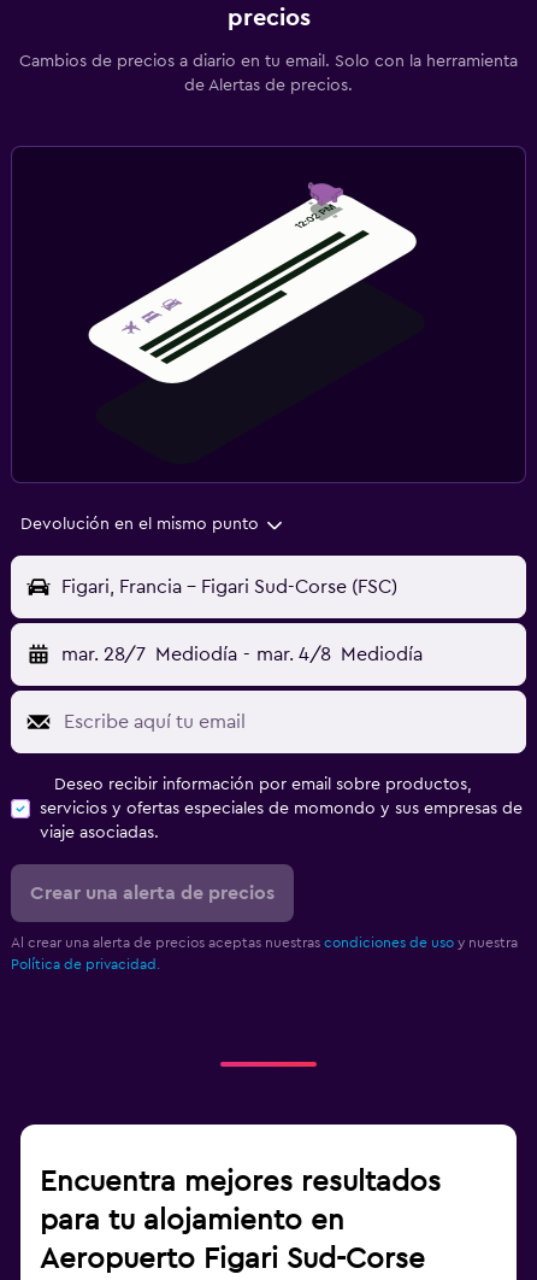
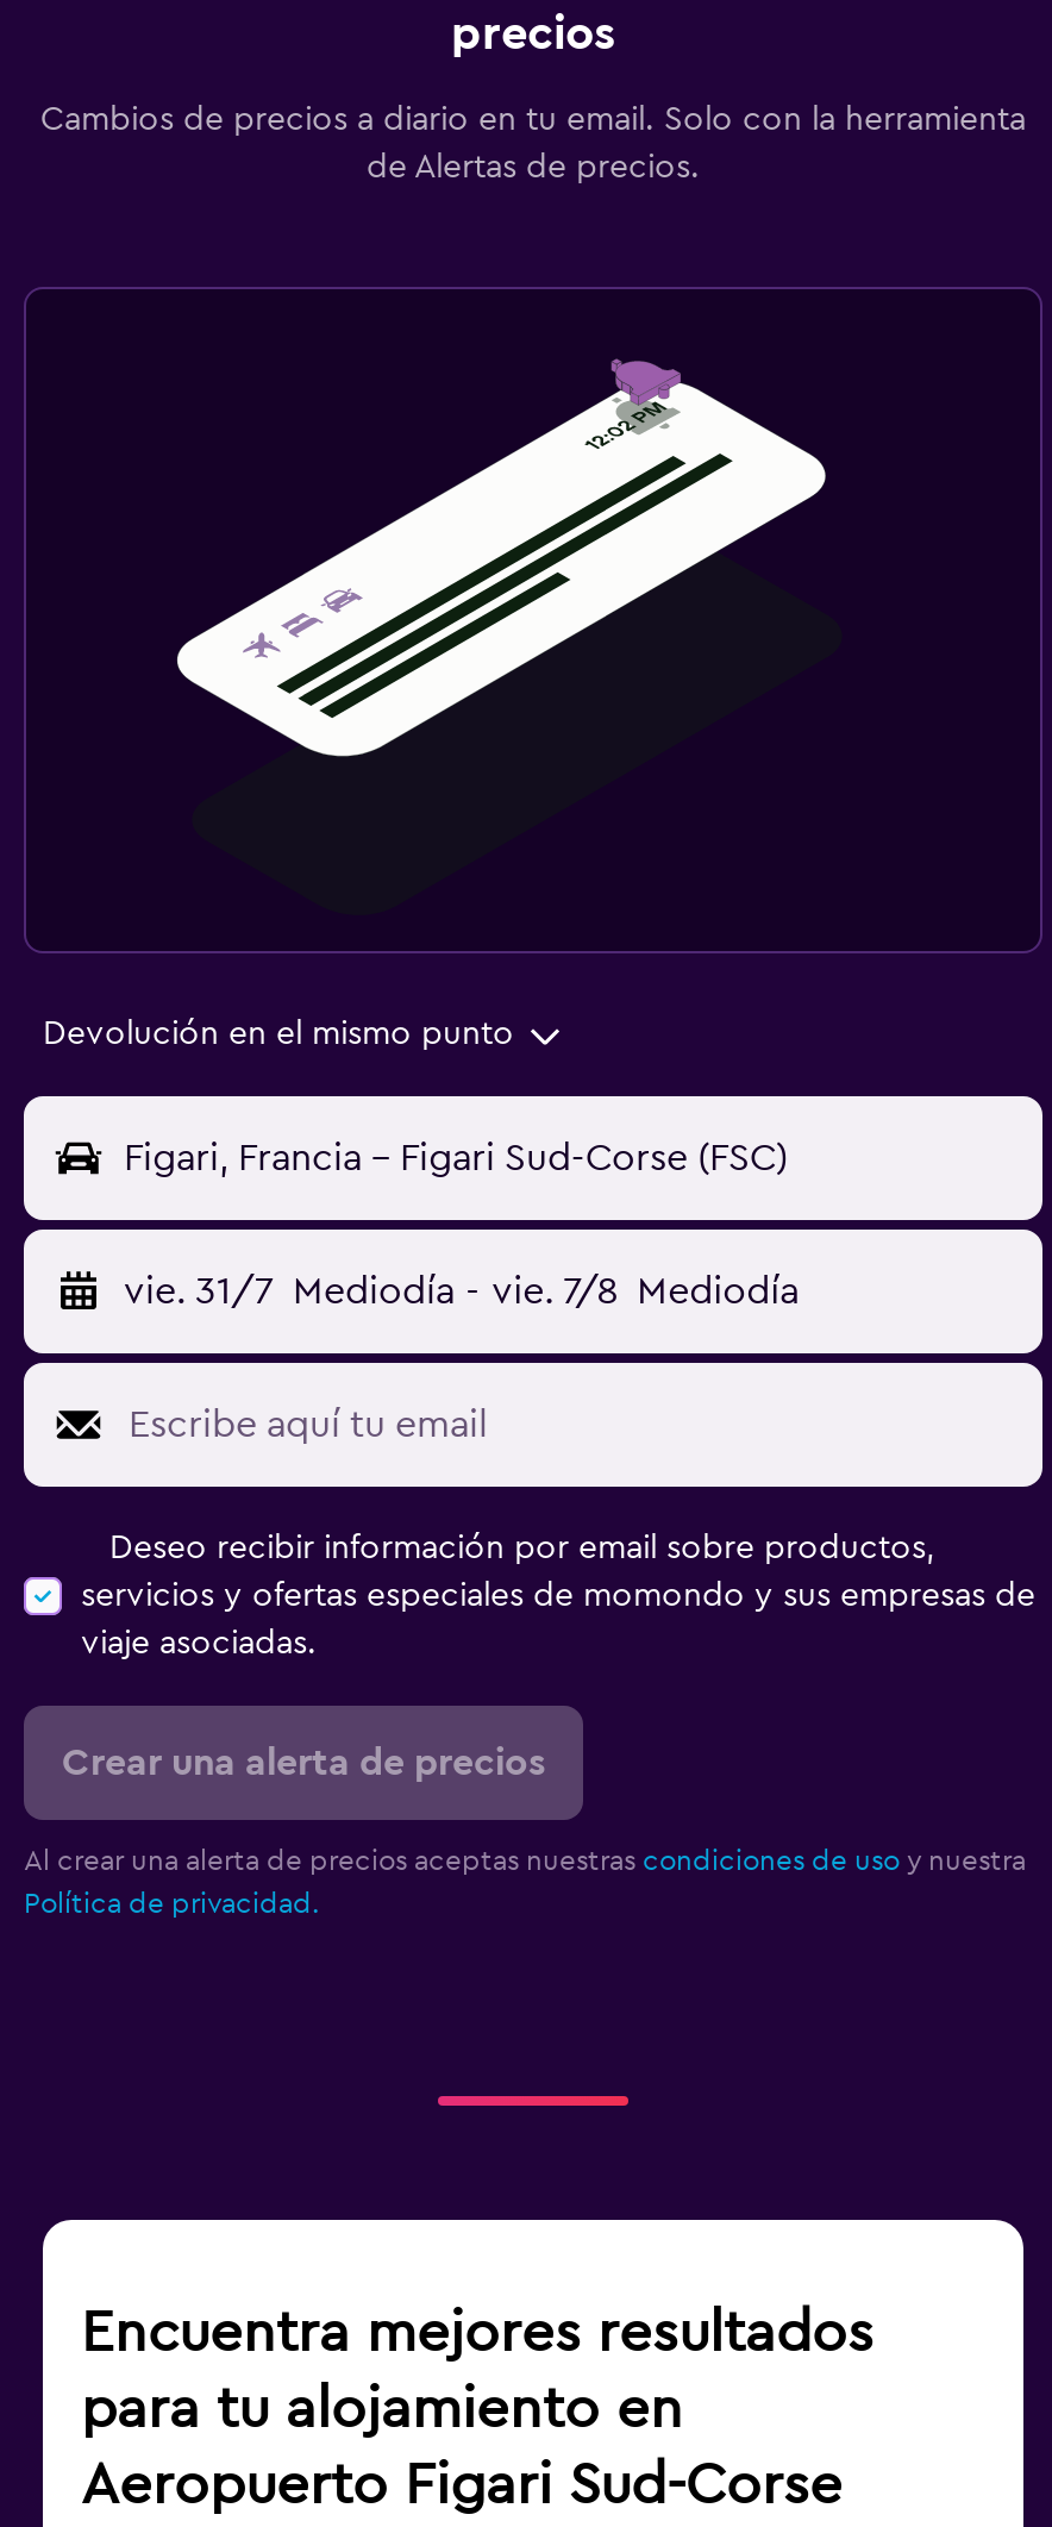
- mar. 28/7 Mediodía - mar. 4/8 Mediodía
+ vie. 31/7 Mediodía - vie. 7/8 Mediodía
